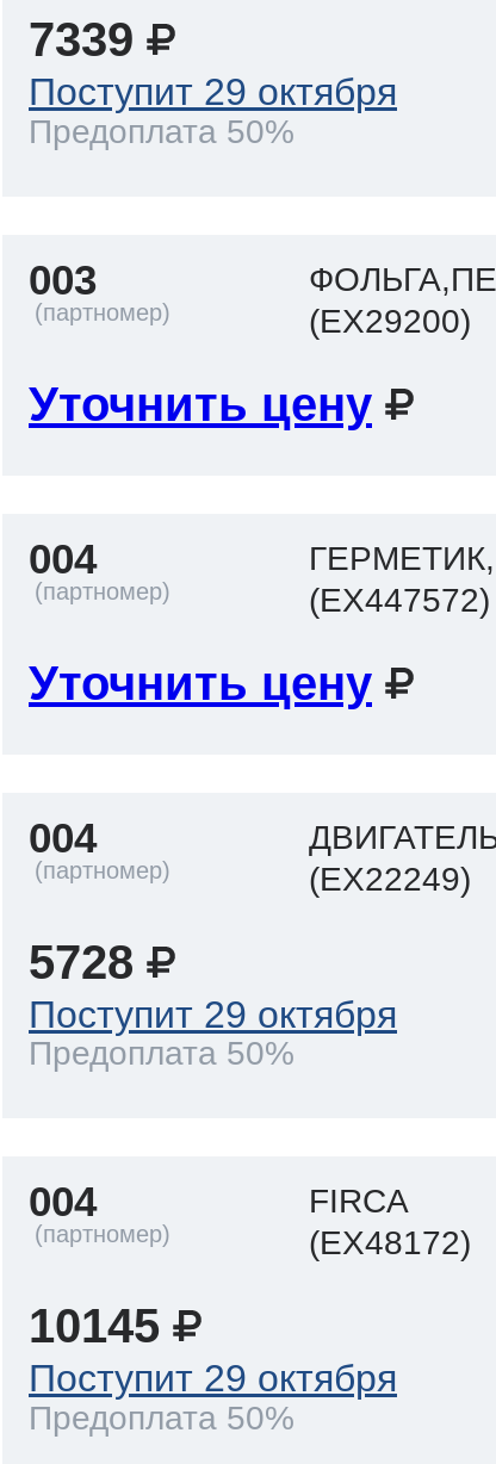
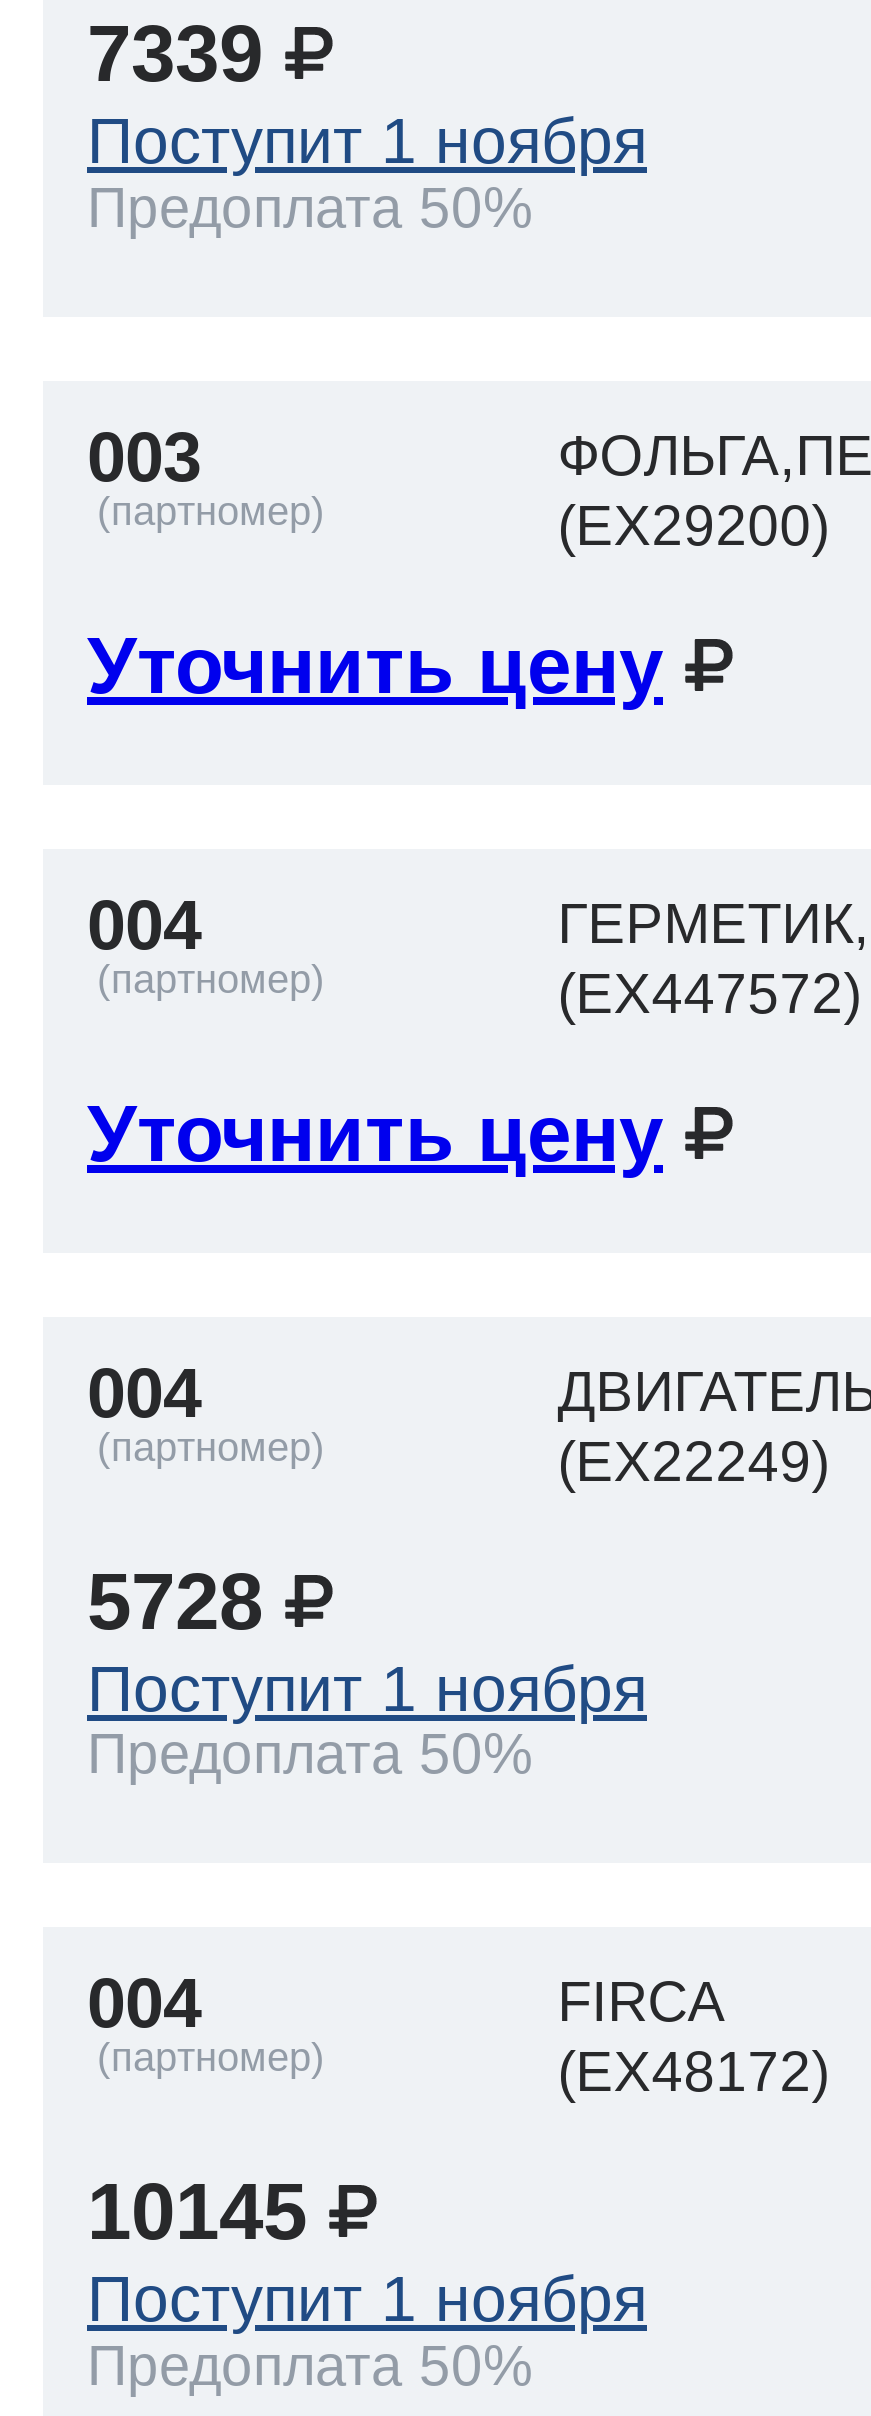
- Поступит 29 октября
+ Поступит 1 ноября

- Поступит 29 октября
+ Поступит 1 ноября

- Поступит 29 октября
+ Поступит 1 ноября
